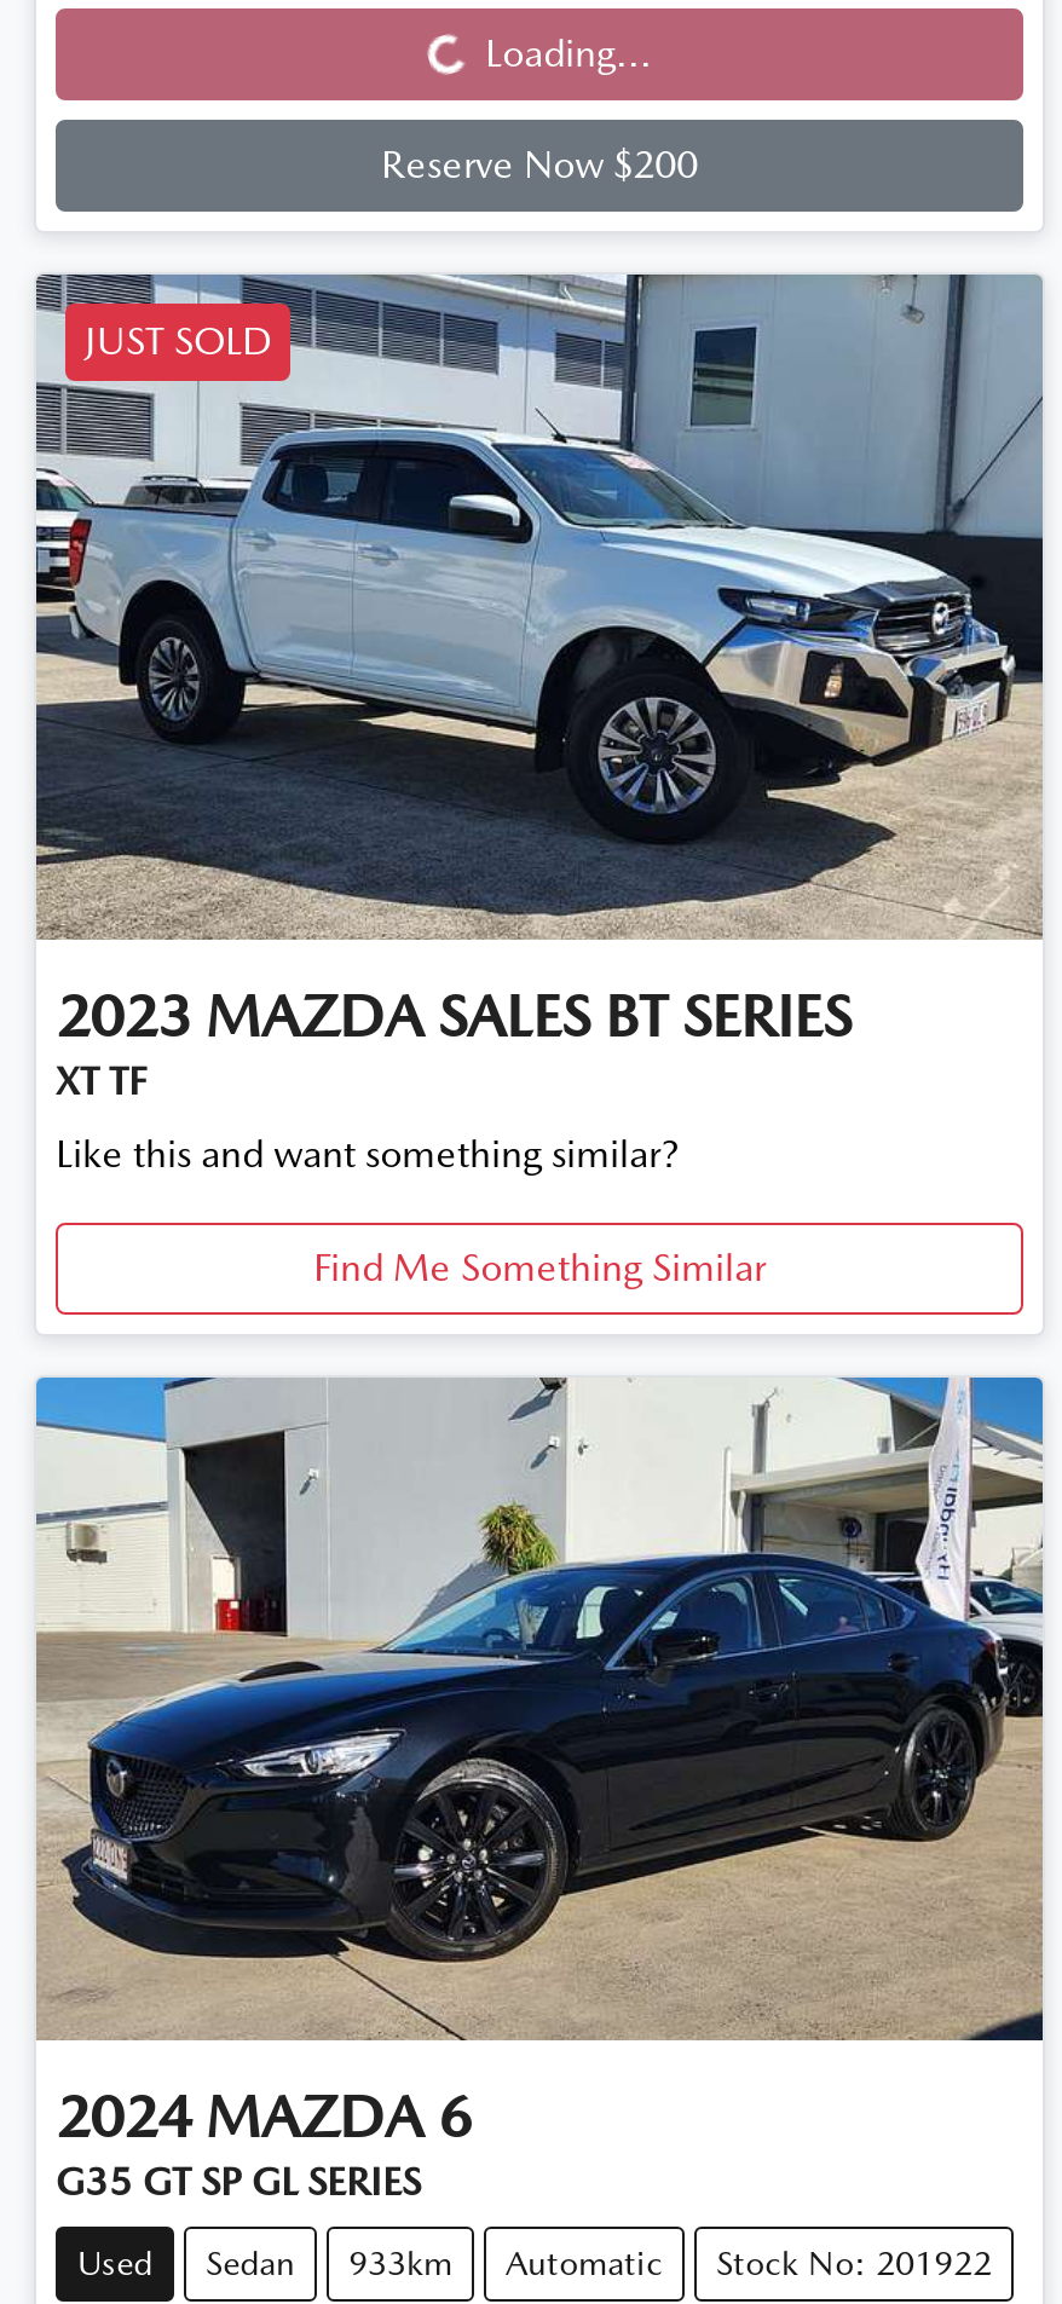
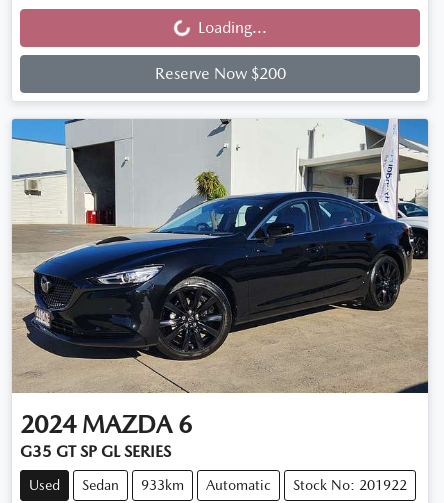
- [image]
- JUST SOLD

- 2023 MAZDA SALES BT SERIES
- XT TF
- Like this and want something similar?
- Find Me Something Similar
